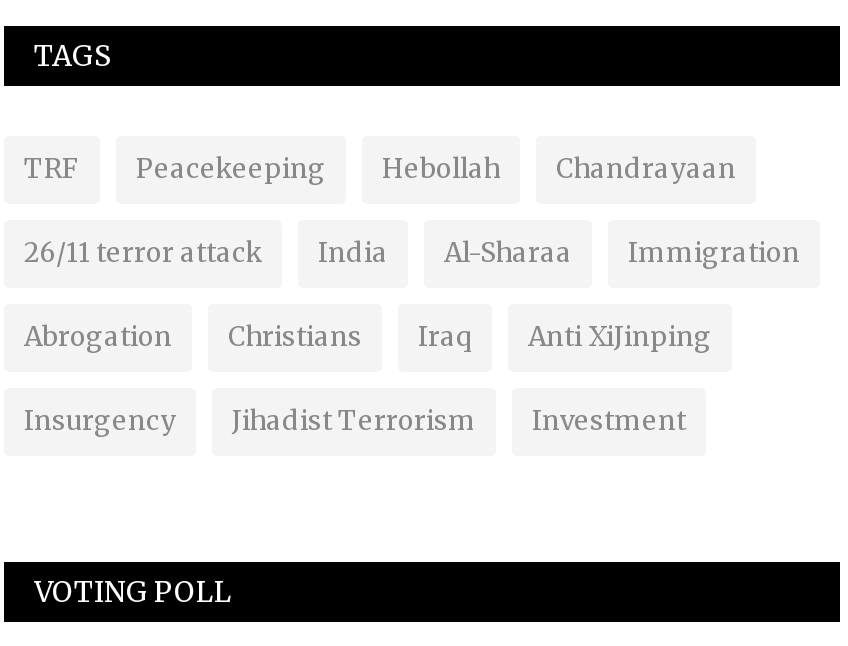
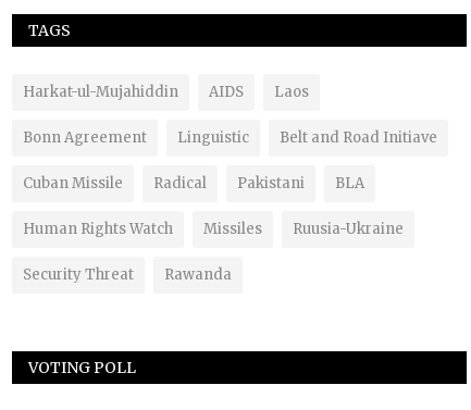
- TRF
- Peacekeeping
- Hebollah
- Chandrayaan
- 26/11 terror attack
- India
- Al-Sharaa
- Immigration
- Abrogation
- Christians
- Iraq
- Anti XiJinping
- Insurgency
- Jihadist Terrorism
- Investment
+ Harkat-ul-Mujahiddin
+ AIDS
+ Laos
+ Bonn Agreement
+ Linguistic
+ Belt and Road Initiave
+ Cuban Missile
+ Radical
+ Pakistani
+ BLA
+ Human Rights Watch
+ Missiles
+ Ruusia-Ukraine
+ Security Threat
+ Rawanda
